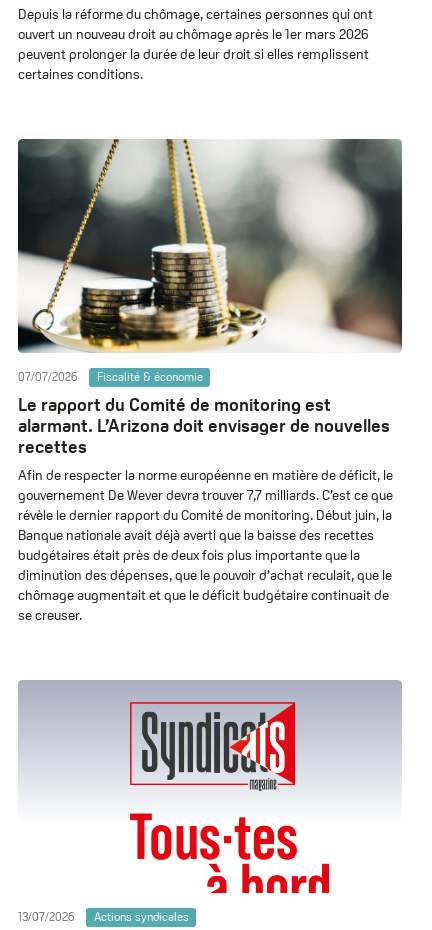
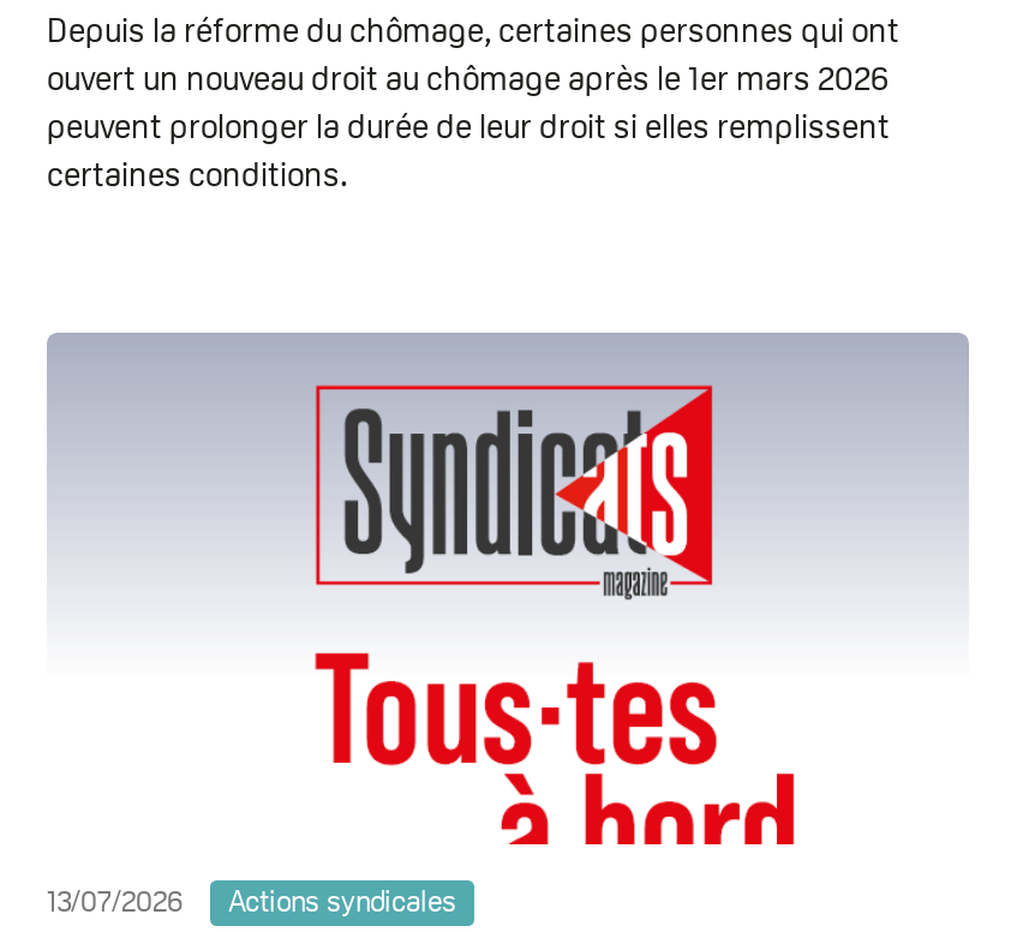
- [image]
- 07/07/2026
- Fiscalité & économie
- Le rapport du Comité de monitoring est
- alarmant. L’Arizona doit envisager de nouvelles
- recettes
- Afin de respecter la norme européenne en matière de déficit, le
- gouvernement De Wever devra trouver 7,7 milliards. C’est ce que
- révèle le dernier rapport du Comité de monitoring. Début juin, la
- Banque nationale avait déjà averti que la baisse des recettes
- budgétaires était près de deux fois plus importante que la
- diminution des dépenses, que le pouvoir d’achat reculait, que le
- chômage augmentait et que le déficit budgétaire continuait de
- se creuser.
